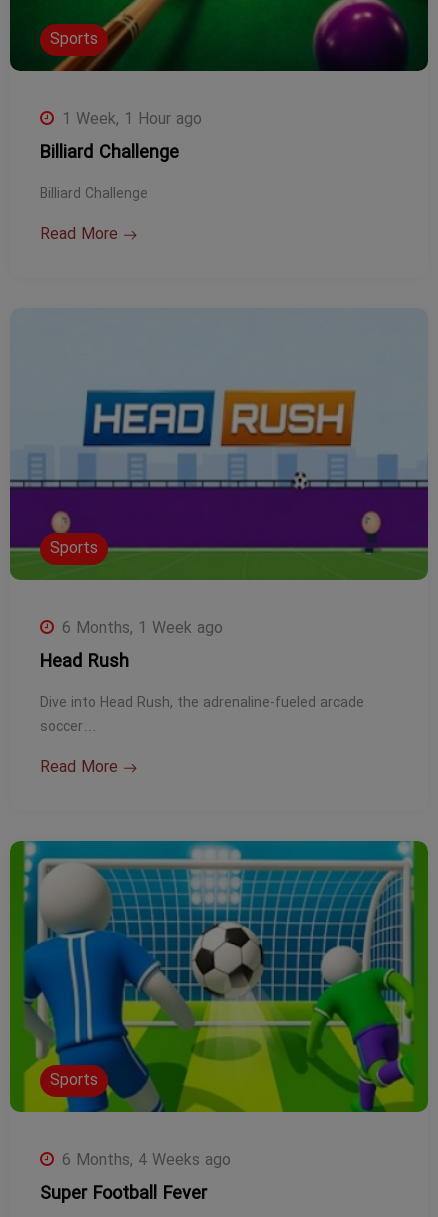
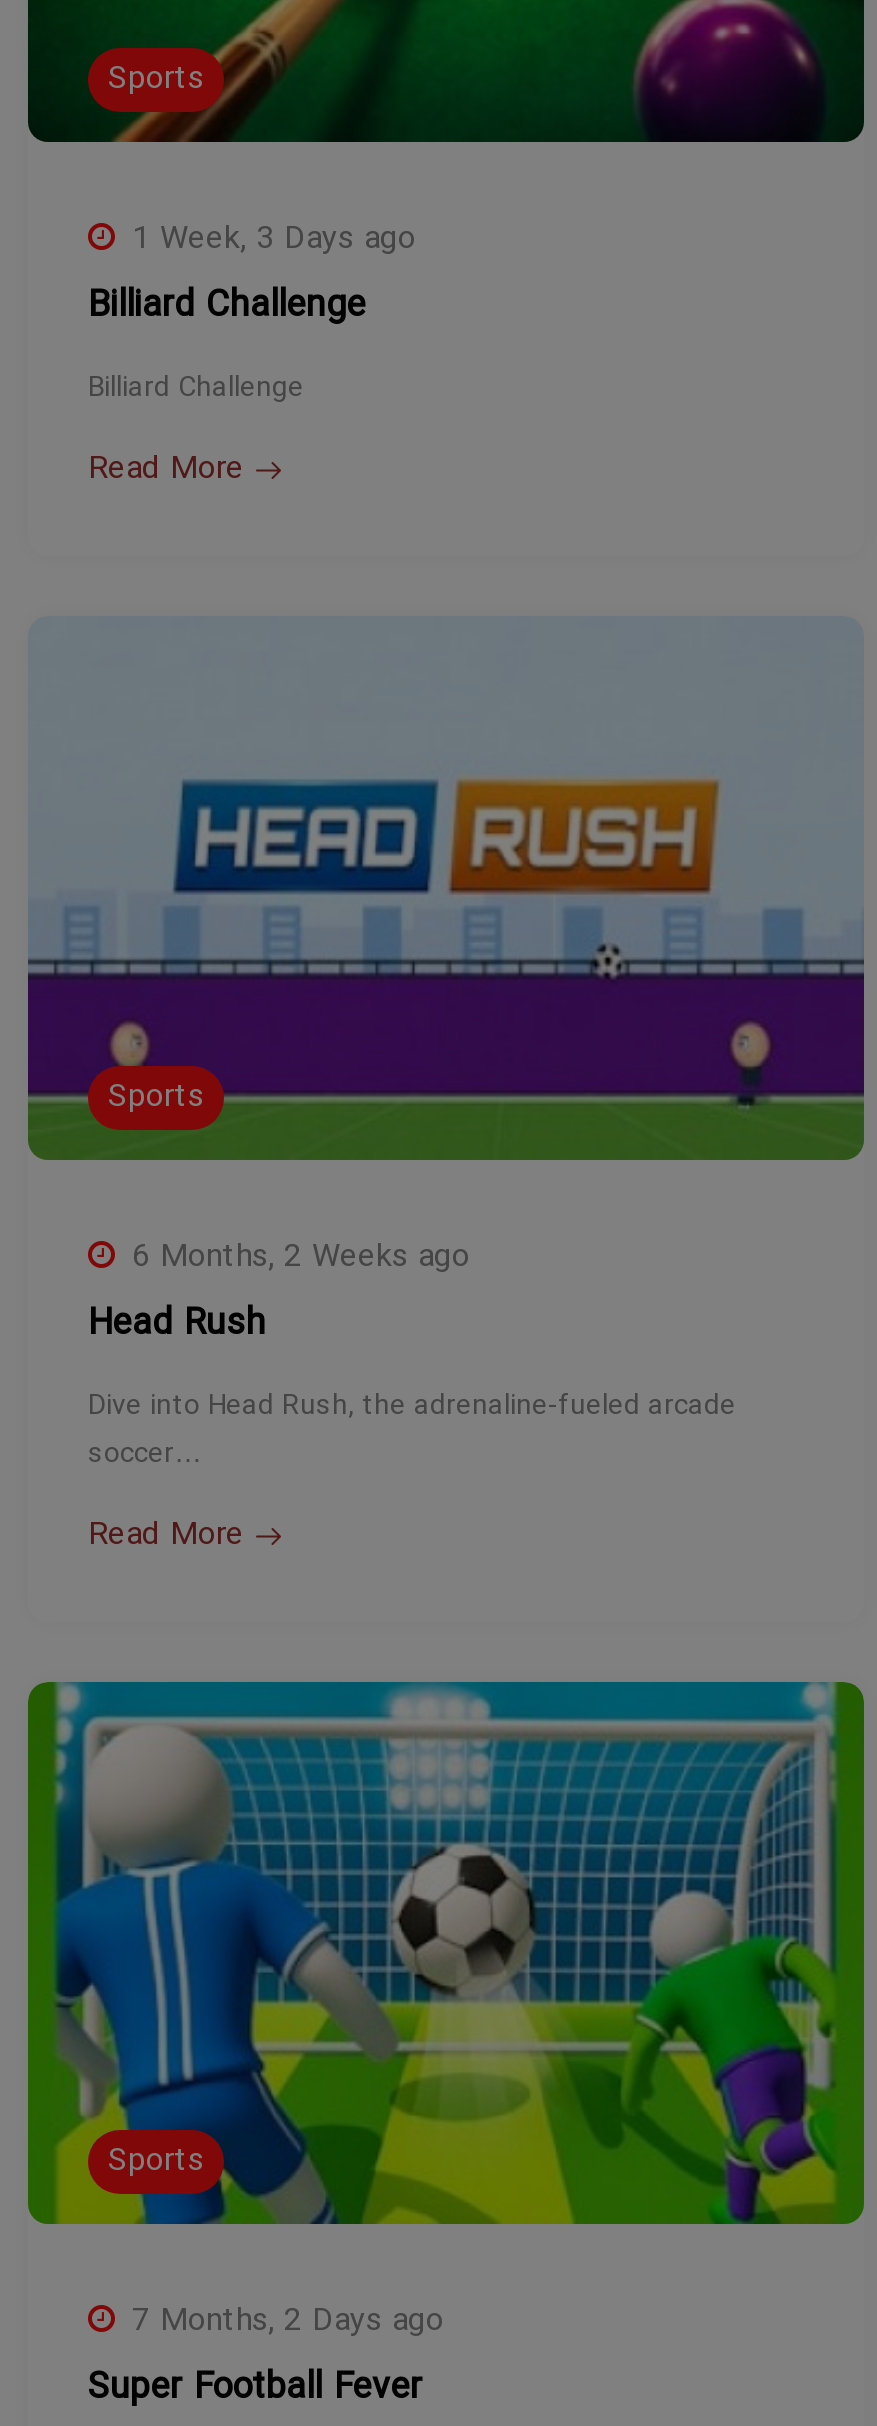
- 1 Week, 1 Hour ago
+ 1 Week, 3 Days ago

- 6 Months, 1 Week ago
+ 6 Months, 2 Weeks ago

- 6 Months, 4 Weeks ago
+ 7 Months, 2 Days ago
